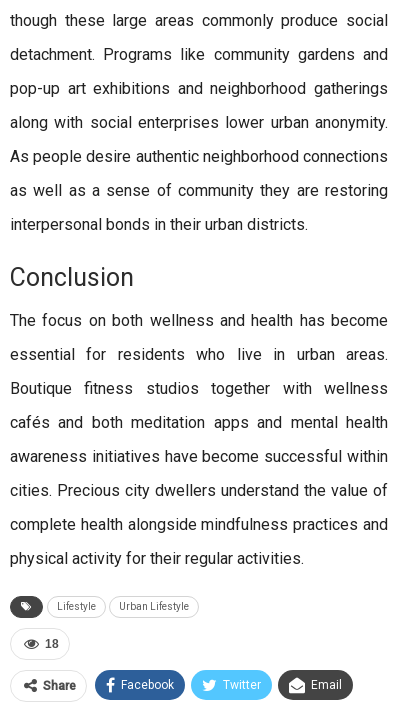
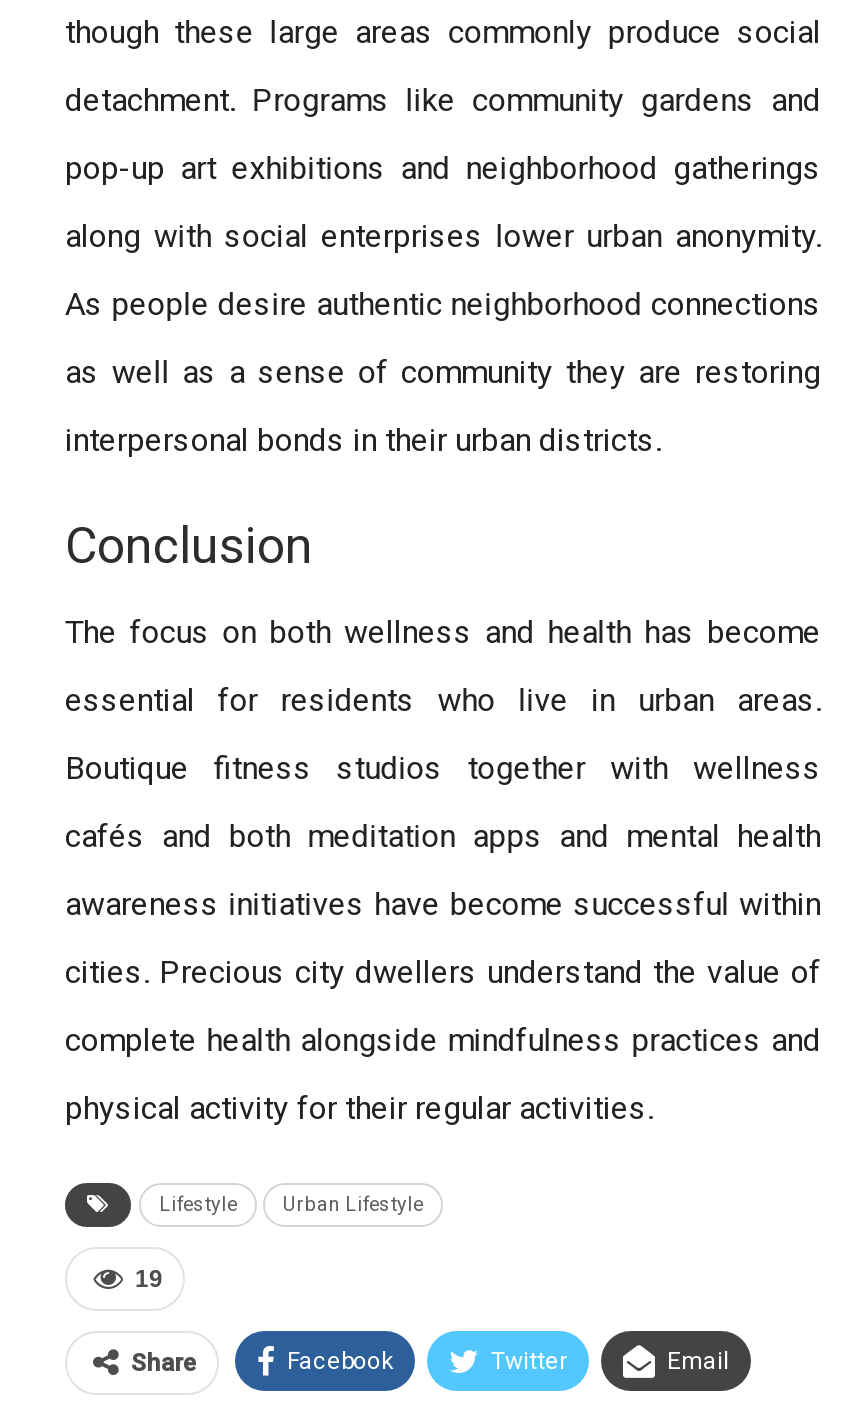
- 18
+ 19
